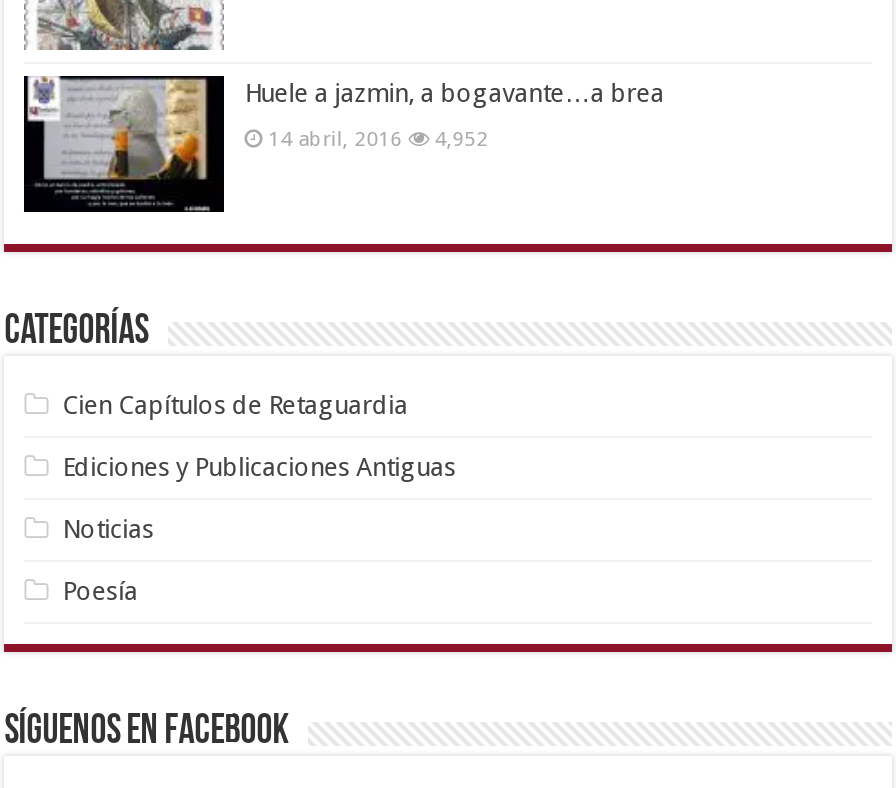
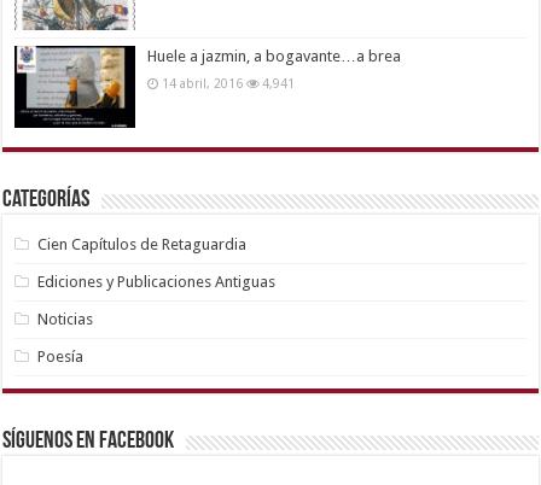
- 14 abril, 2016 4,952
+ 14 abril, 2016 4,941
